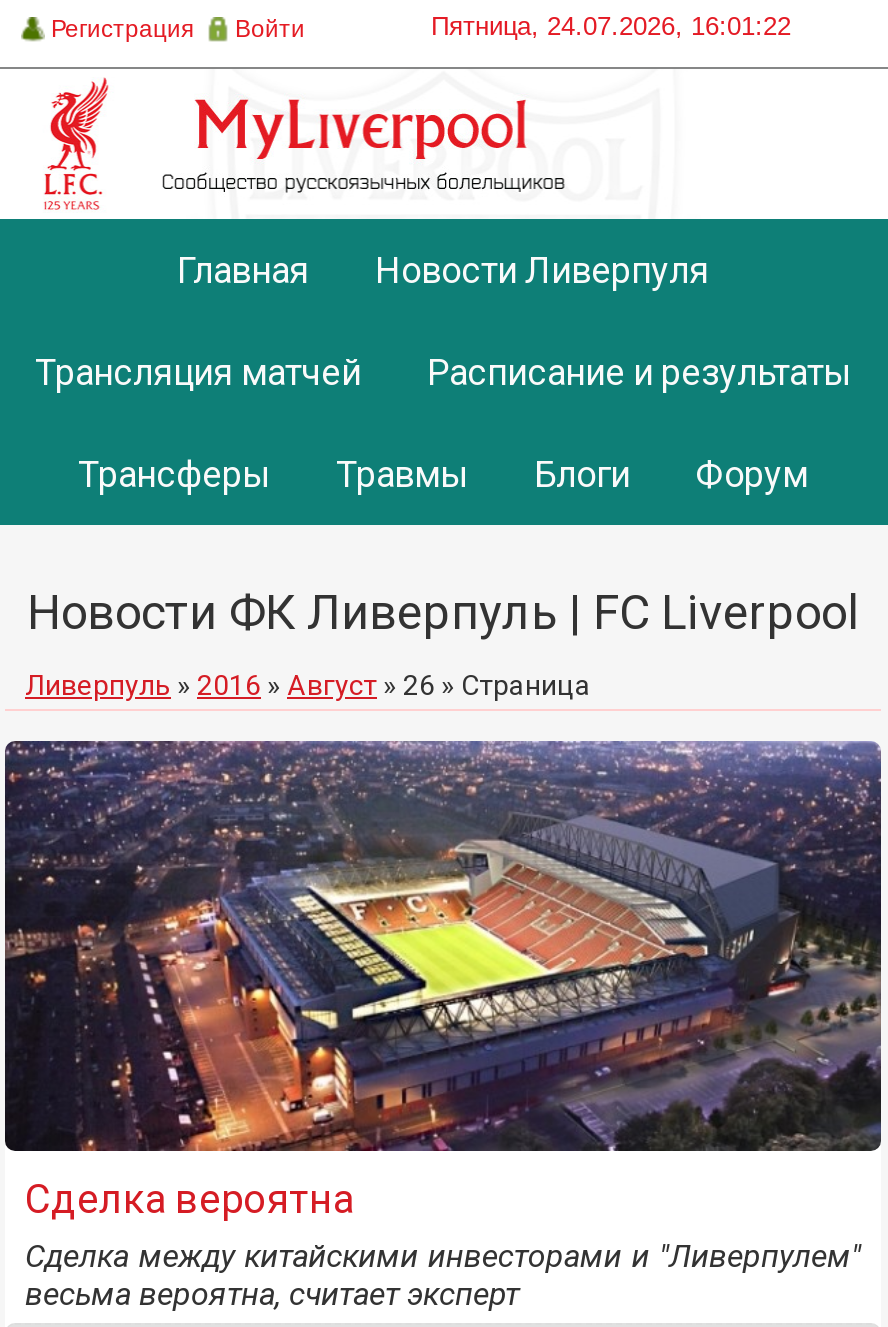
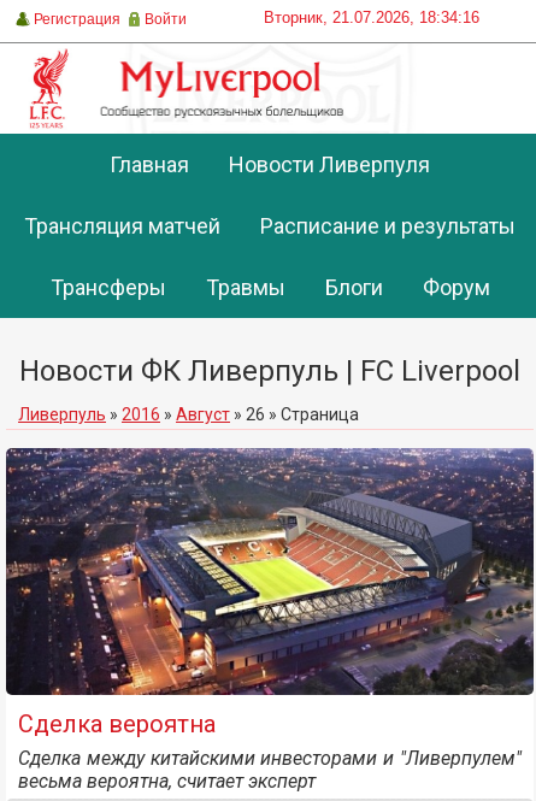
- Пятница, 24.07.2026, 16:01:22
+ Вторник, 21.07.2026, 18:34:16
